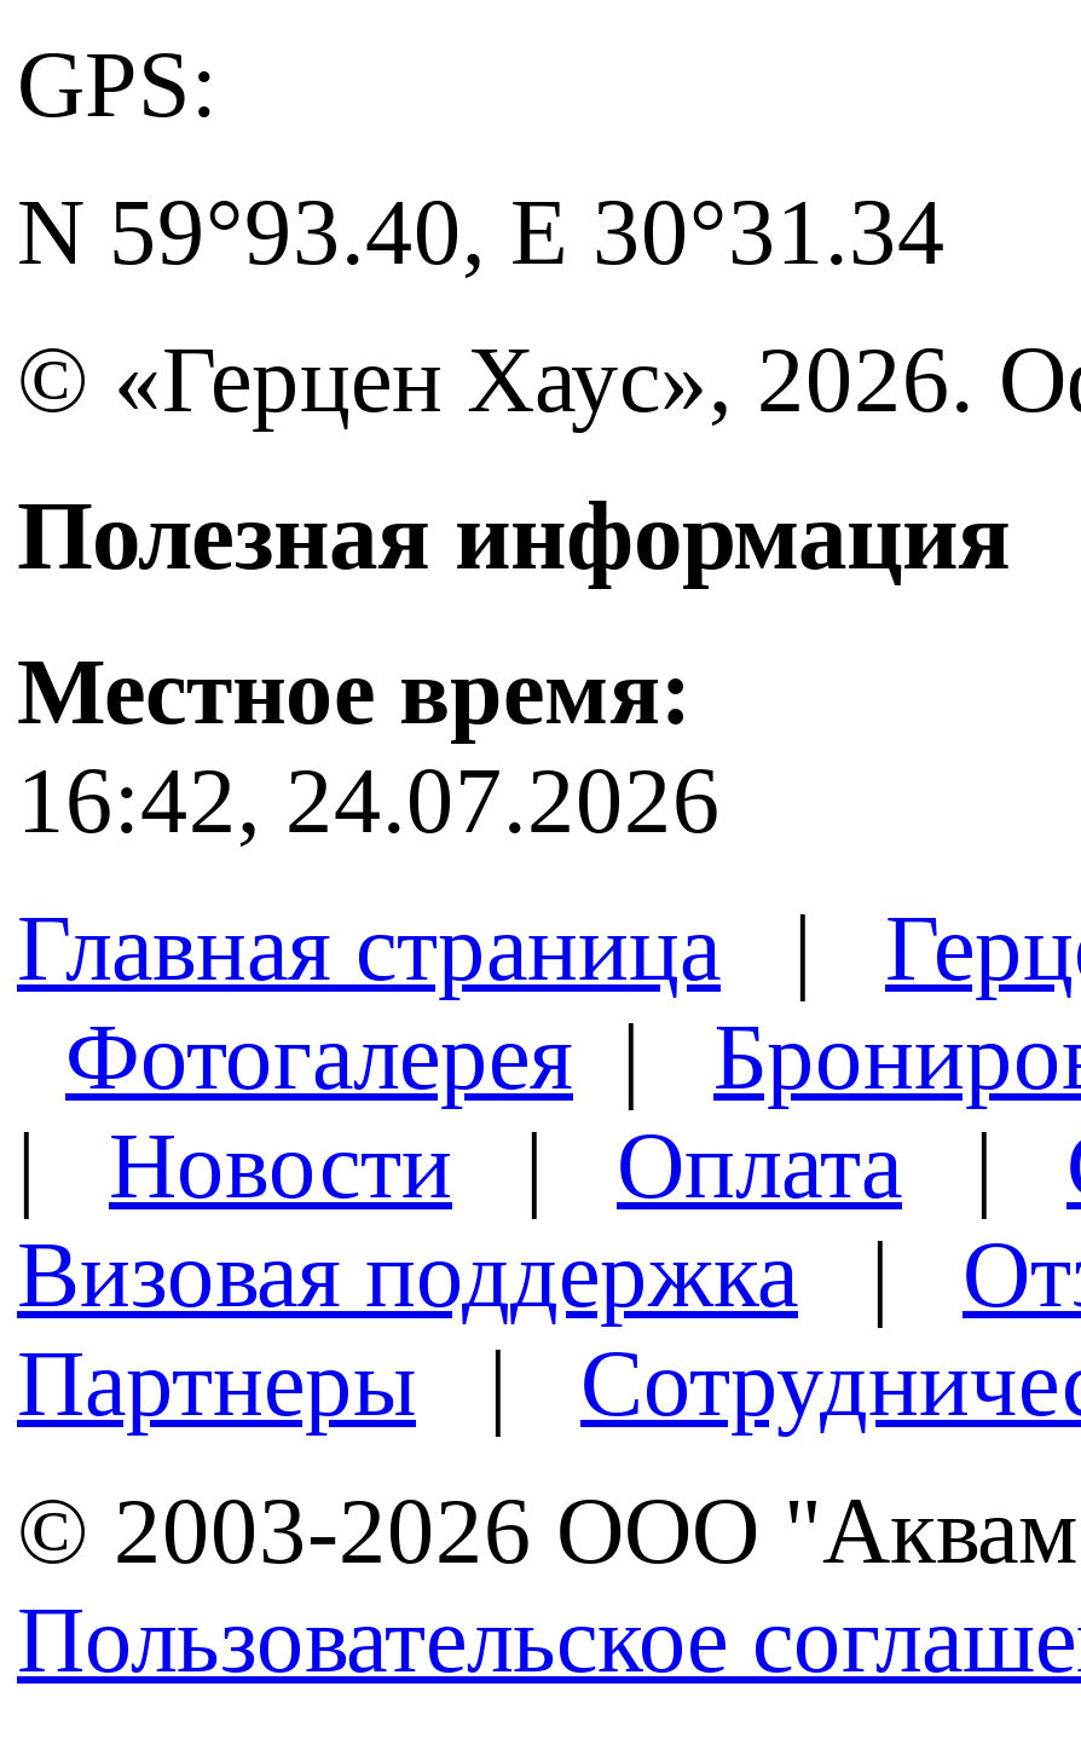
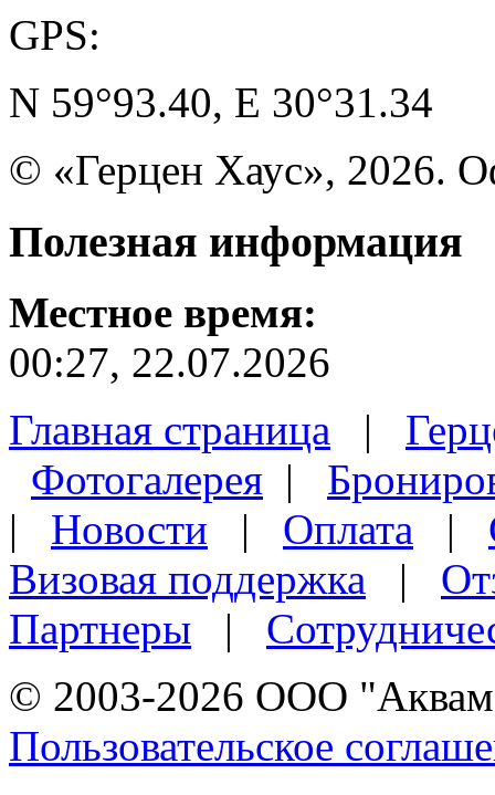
- 16:42, 24.07.2026
+ 00:27, 22.07.2026
